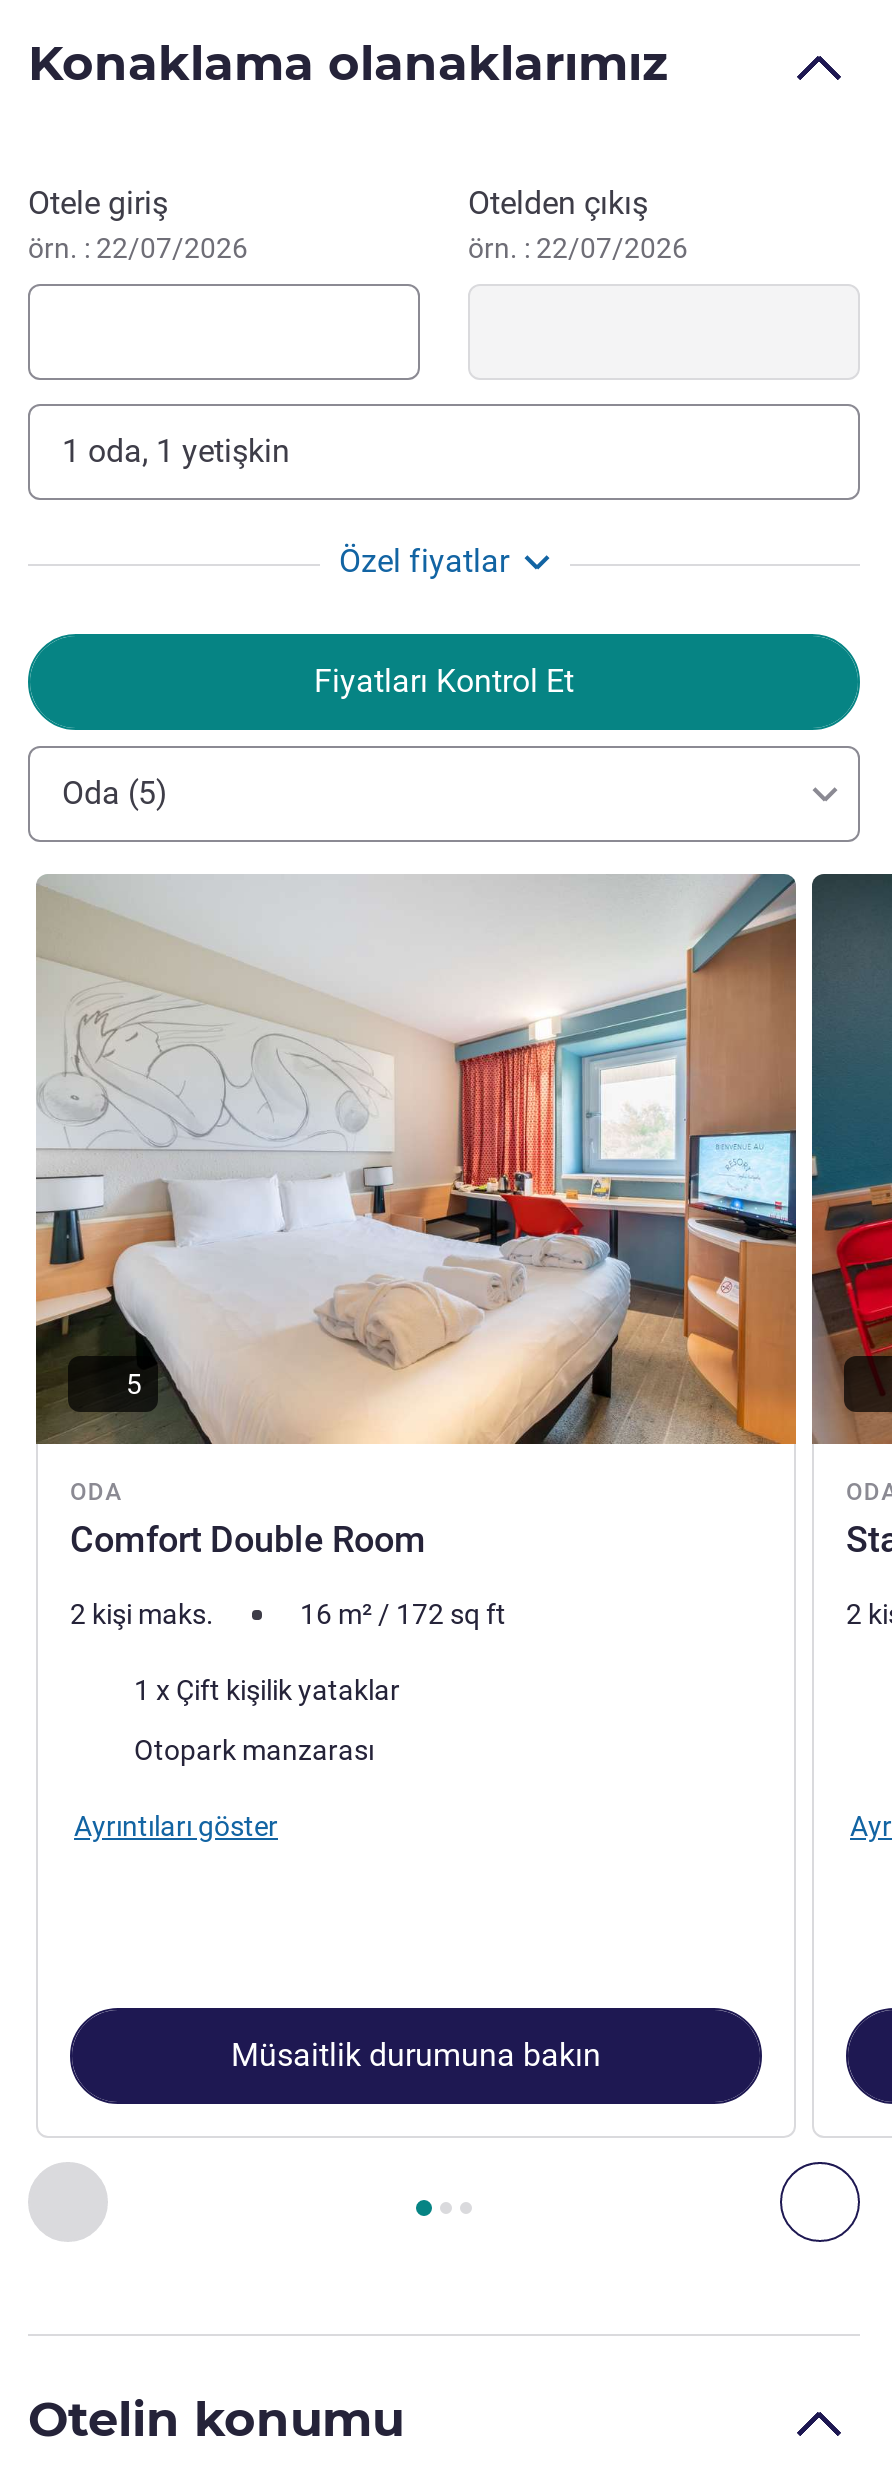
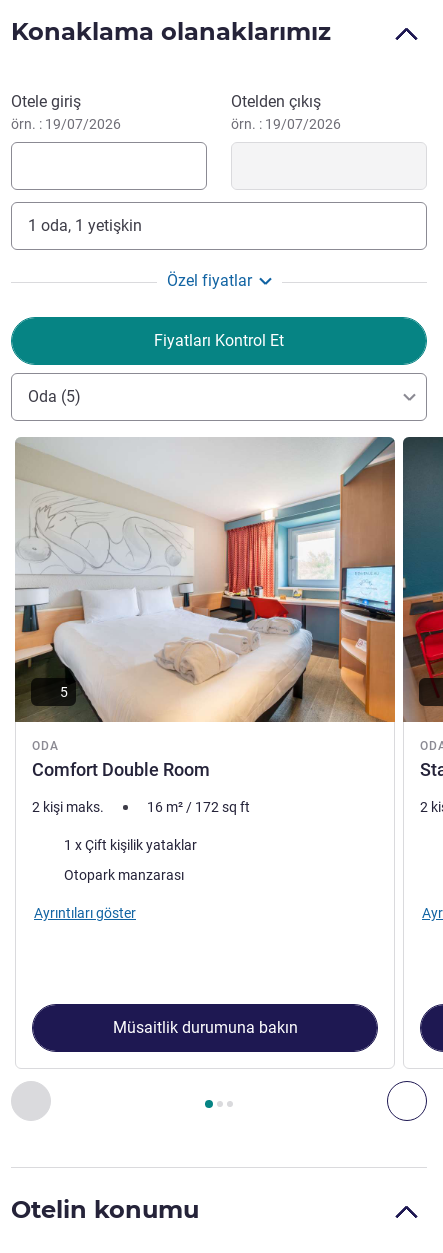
- örn. : 22/07/2026
+ örn. : 19/07/2026

- örn. : 22/07/2026
+ örn. : 19/07/2026
